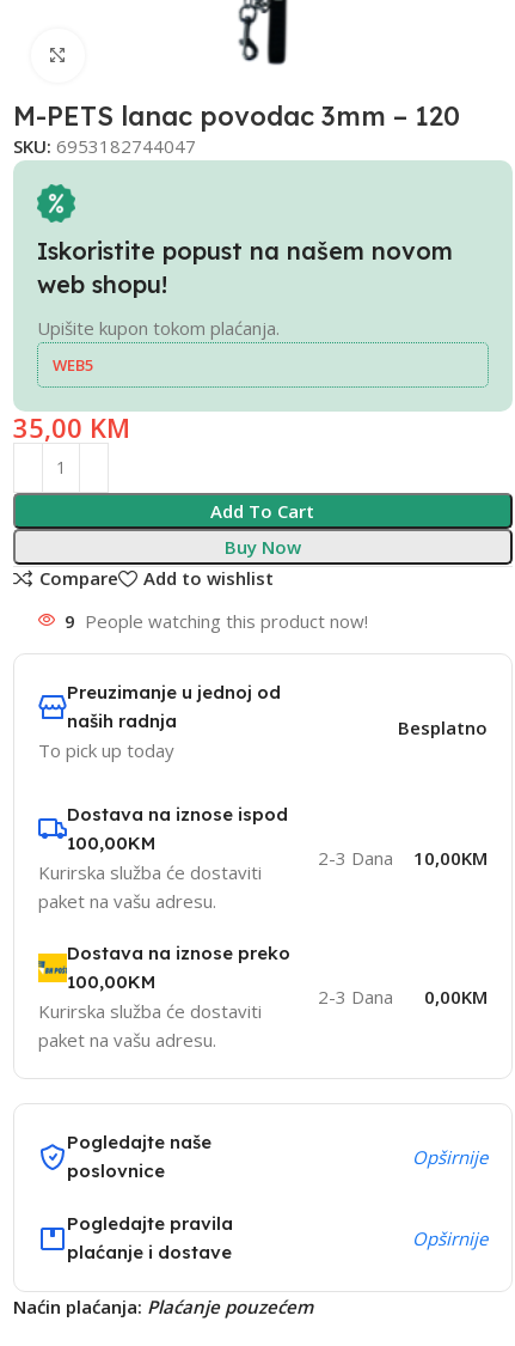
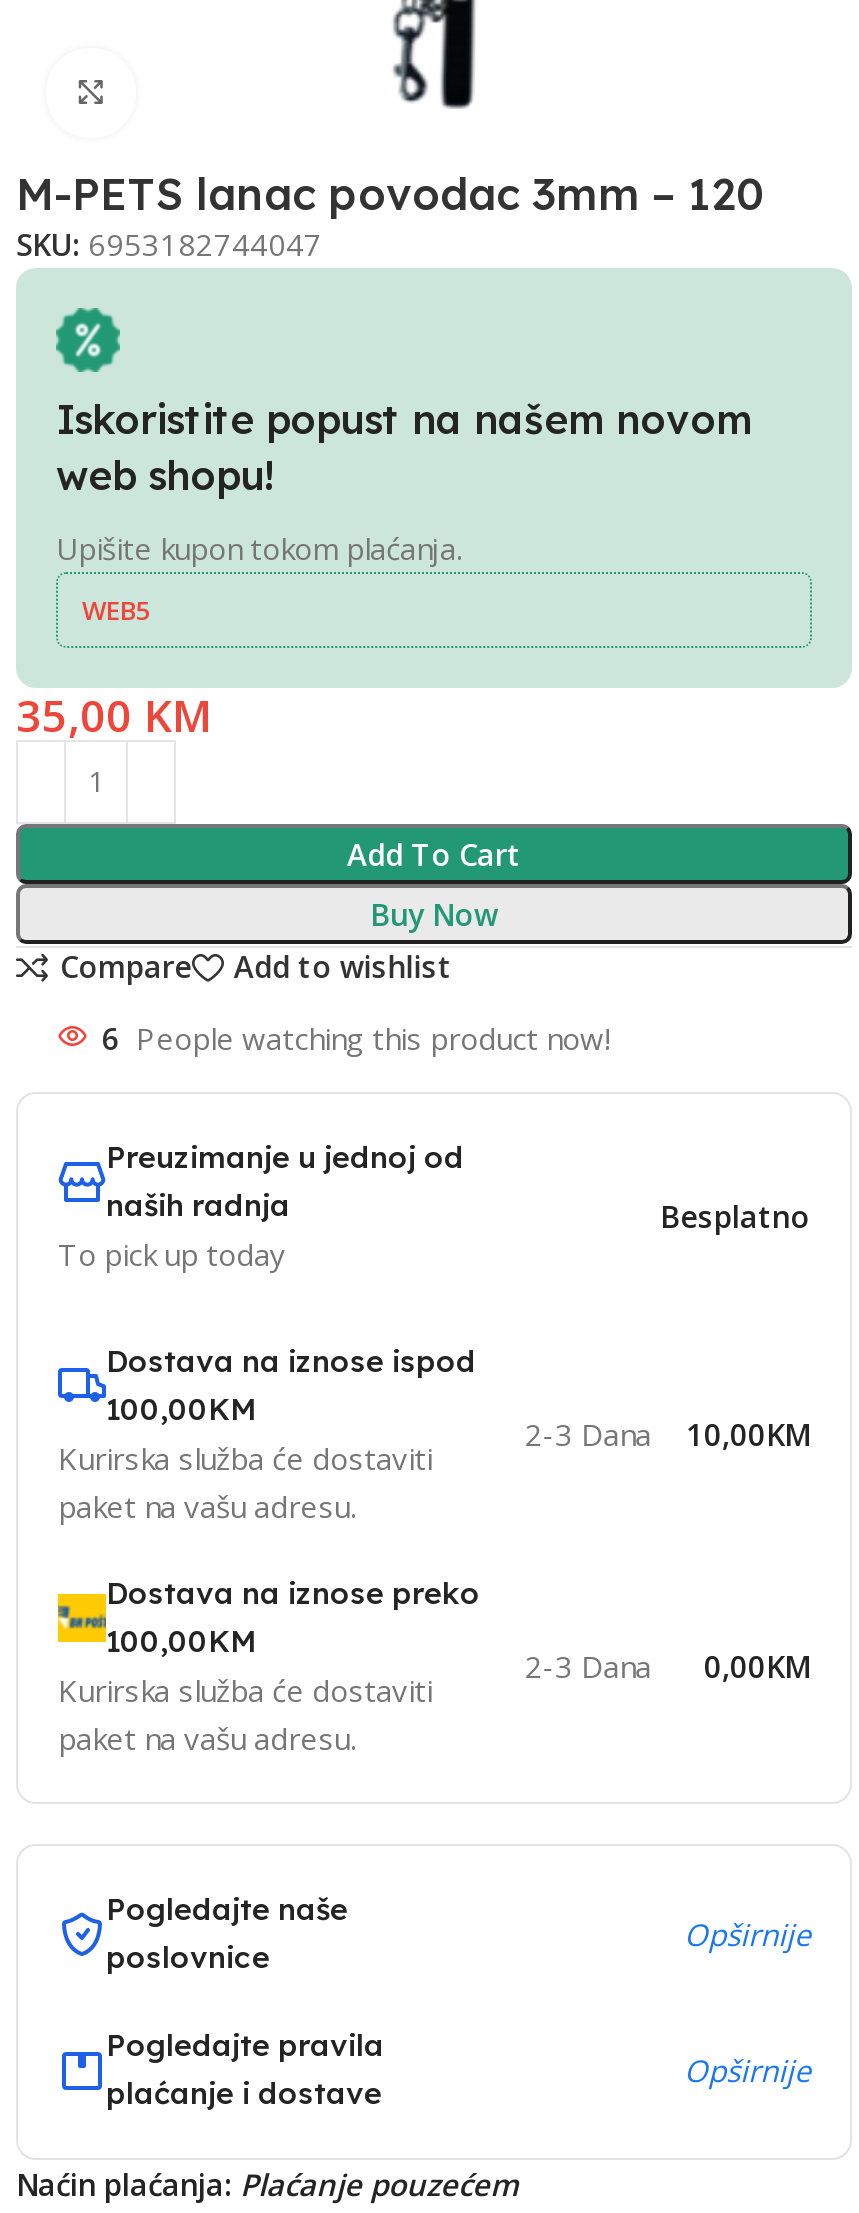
- 9 People watching this product now!
+ 6 People watching this product now!
